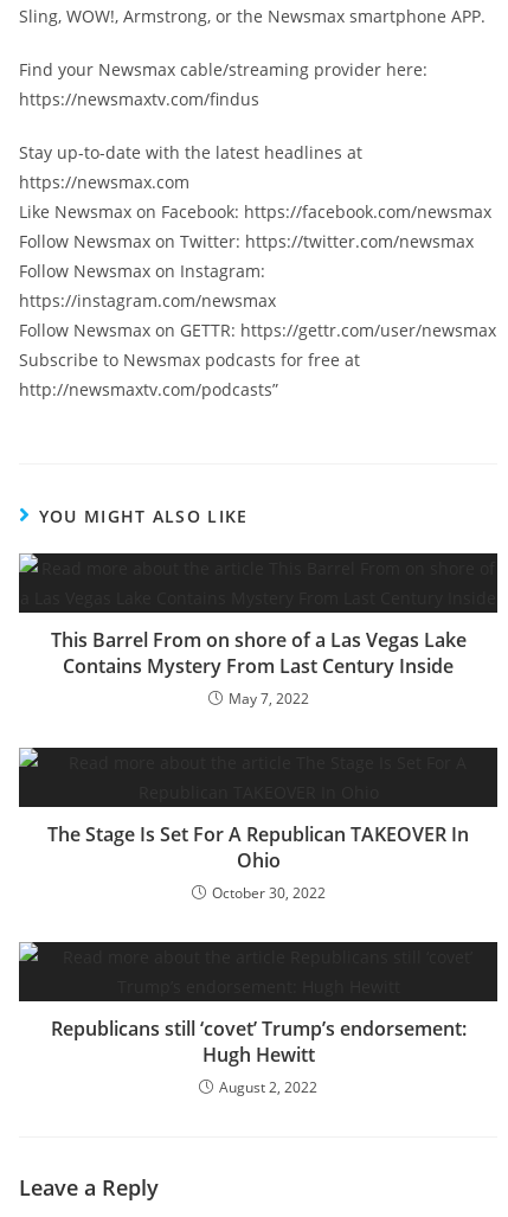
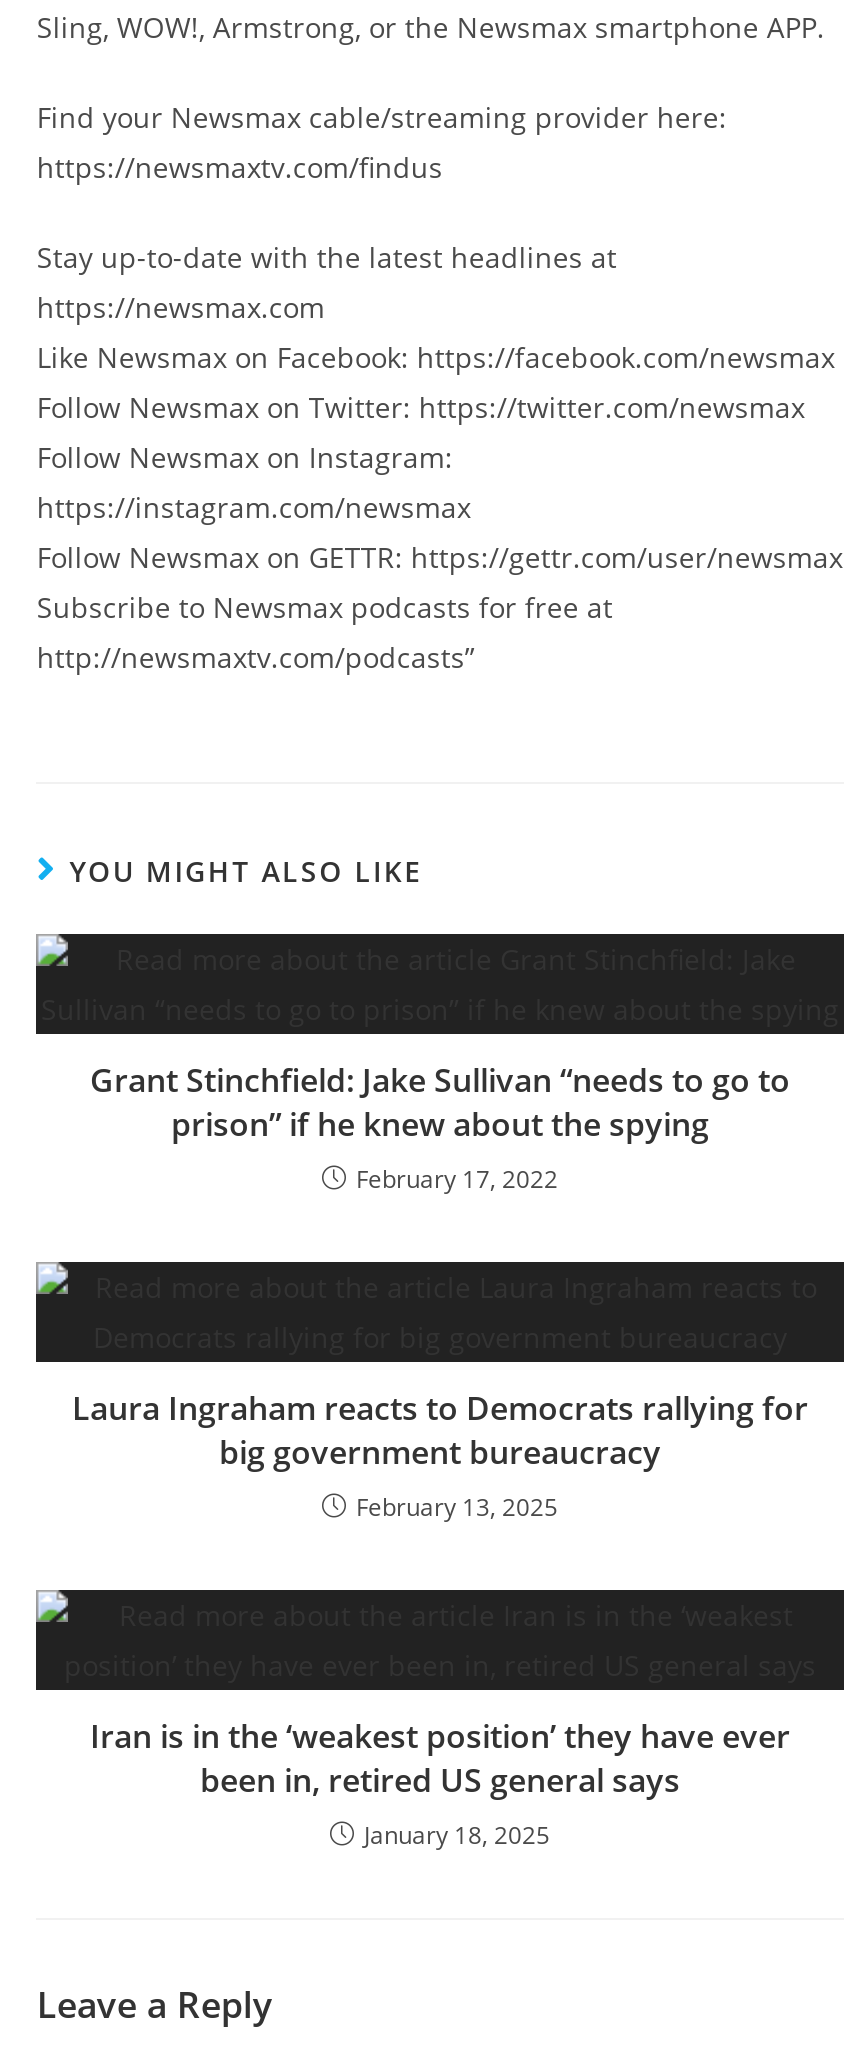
- This Barrel From on shore of a Las Vegas Lake
- Contains Mystery From Last Century Inside
- May 7, 2022
+ Grant Stinchfield: Jake Sullivan “needs to go to
+ prison” if he knew about the spying
+ February 17, 2022

- The Stage Is Set For A Republican TAKEOVER In
- Ohio
- October 30, 2022
+ Laura Ingraham reacts to Democrats rallying for
+ big government bureaucracy
+ February 13, 2025

- Republicans still ‘covet’ Trump’s endorsement:
- Hugh Hewitt
- August 2, 2022
+ Iran is in the ‘weakest position’ they have ever
+ been in, retired US general says
+ January 18, 2025
